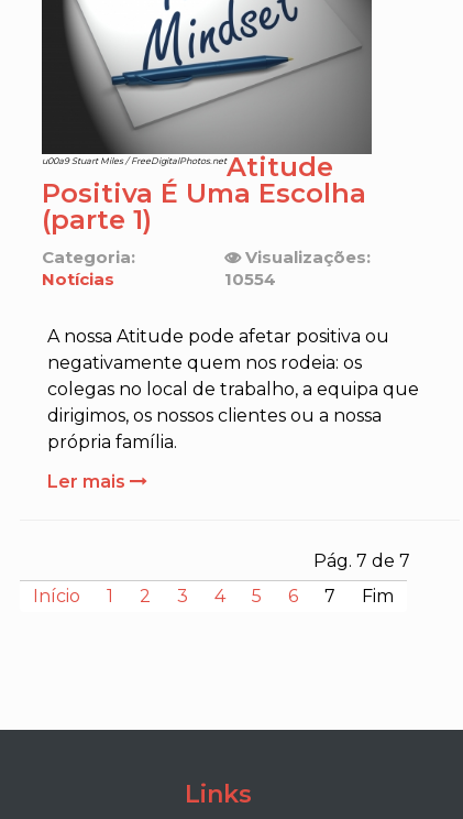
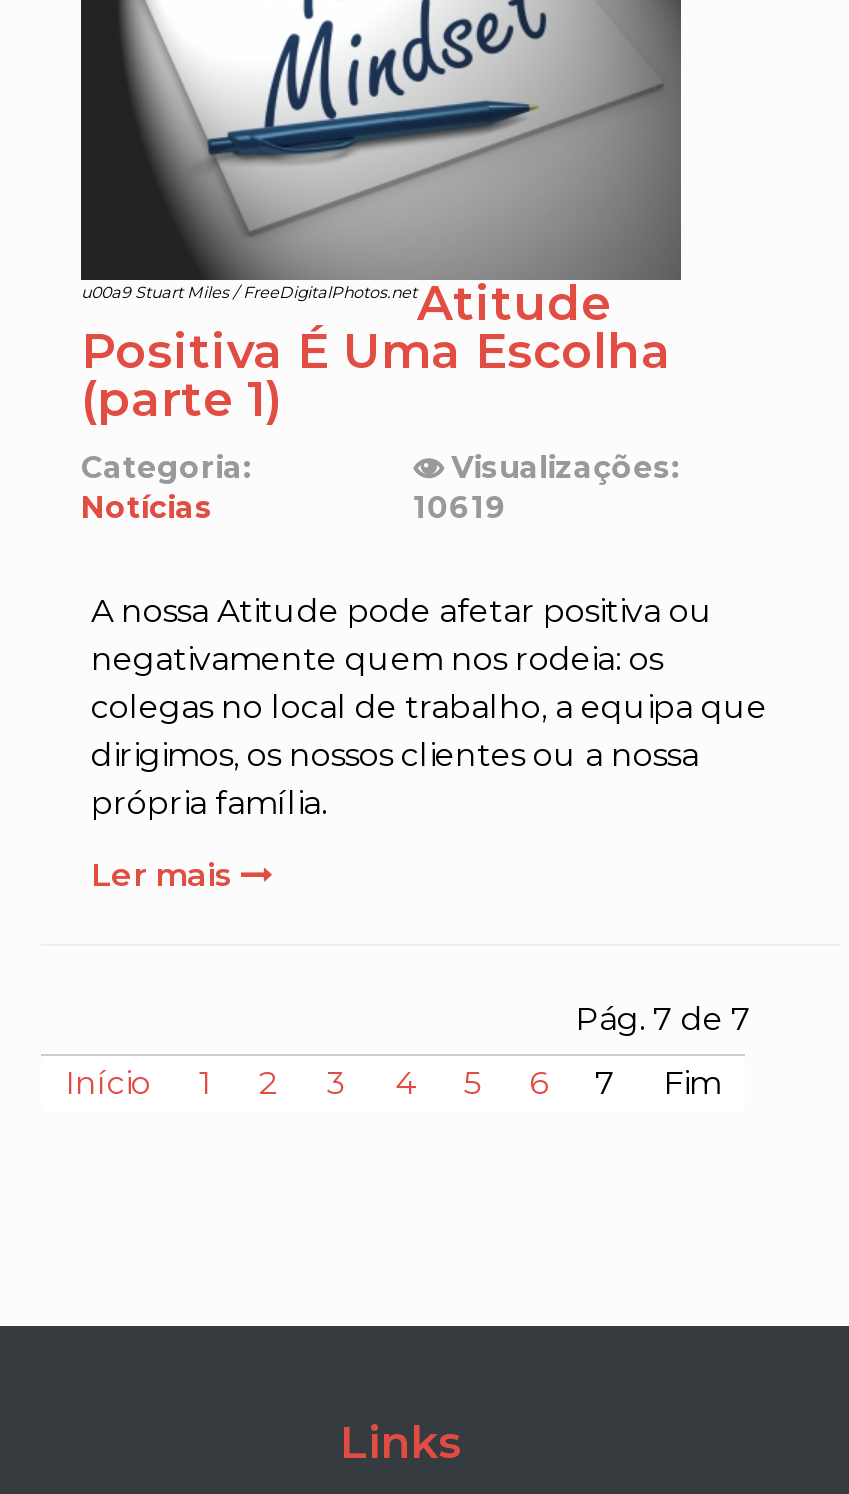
- 10554
+ 10619
